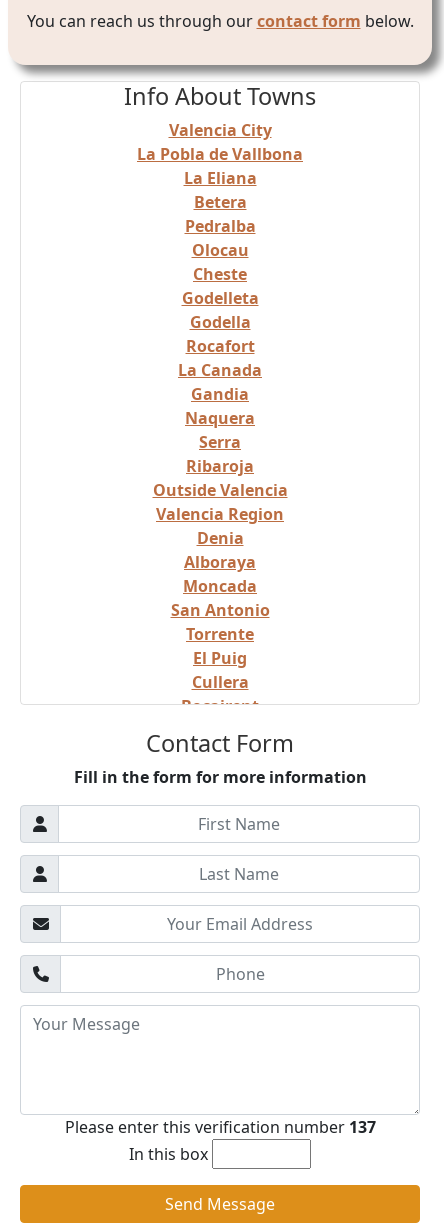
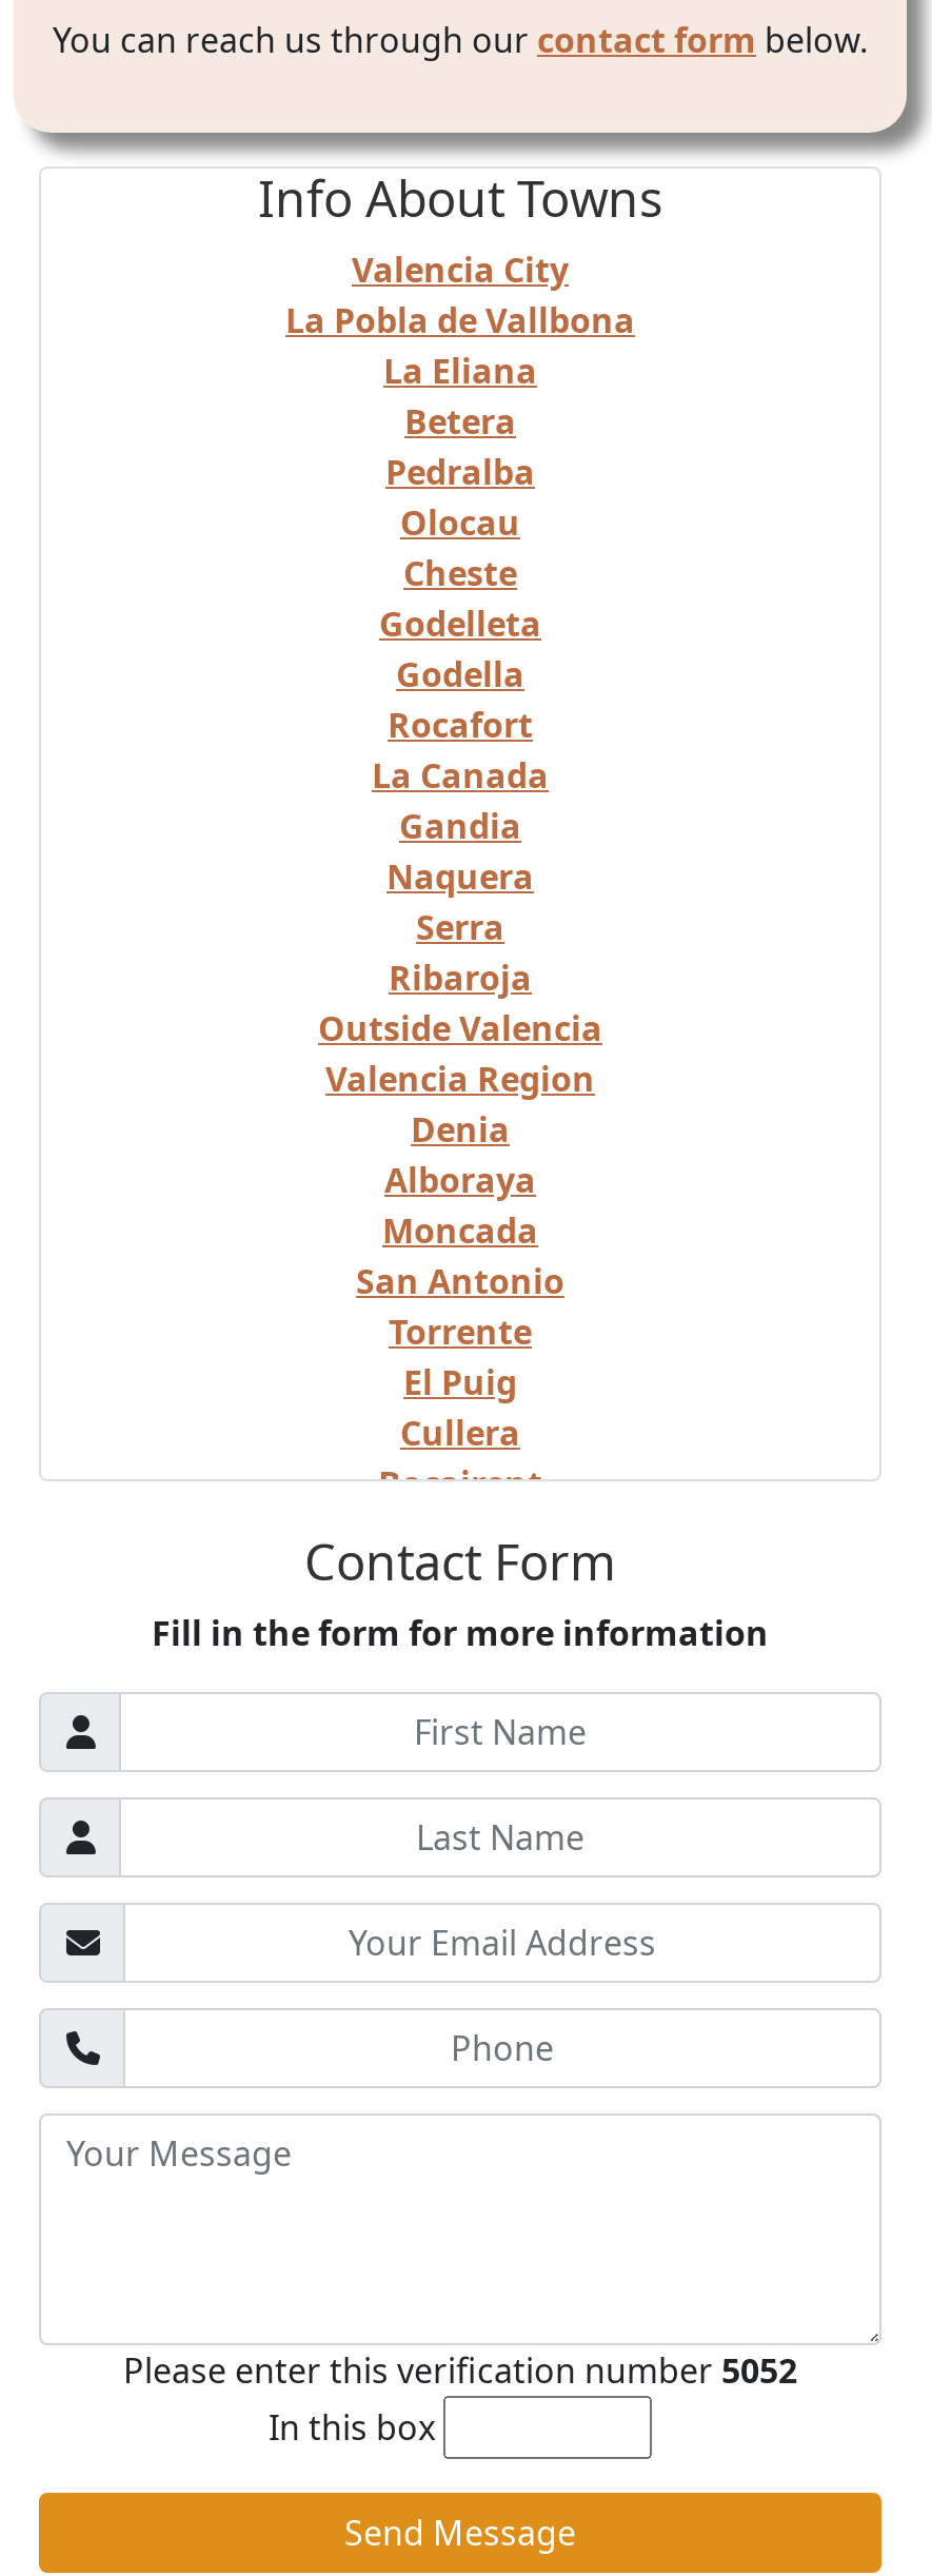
- Please enter this verification number 137
+ Please enter this verification number 5052
